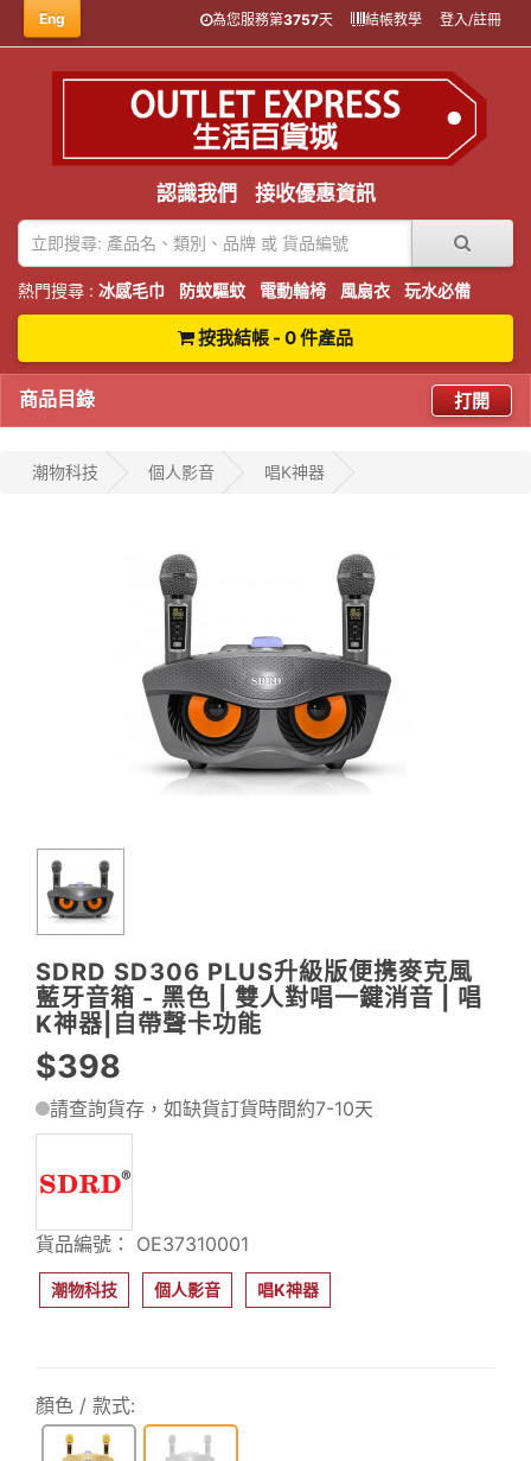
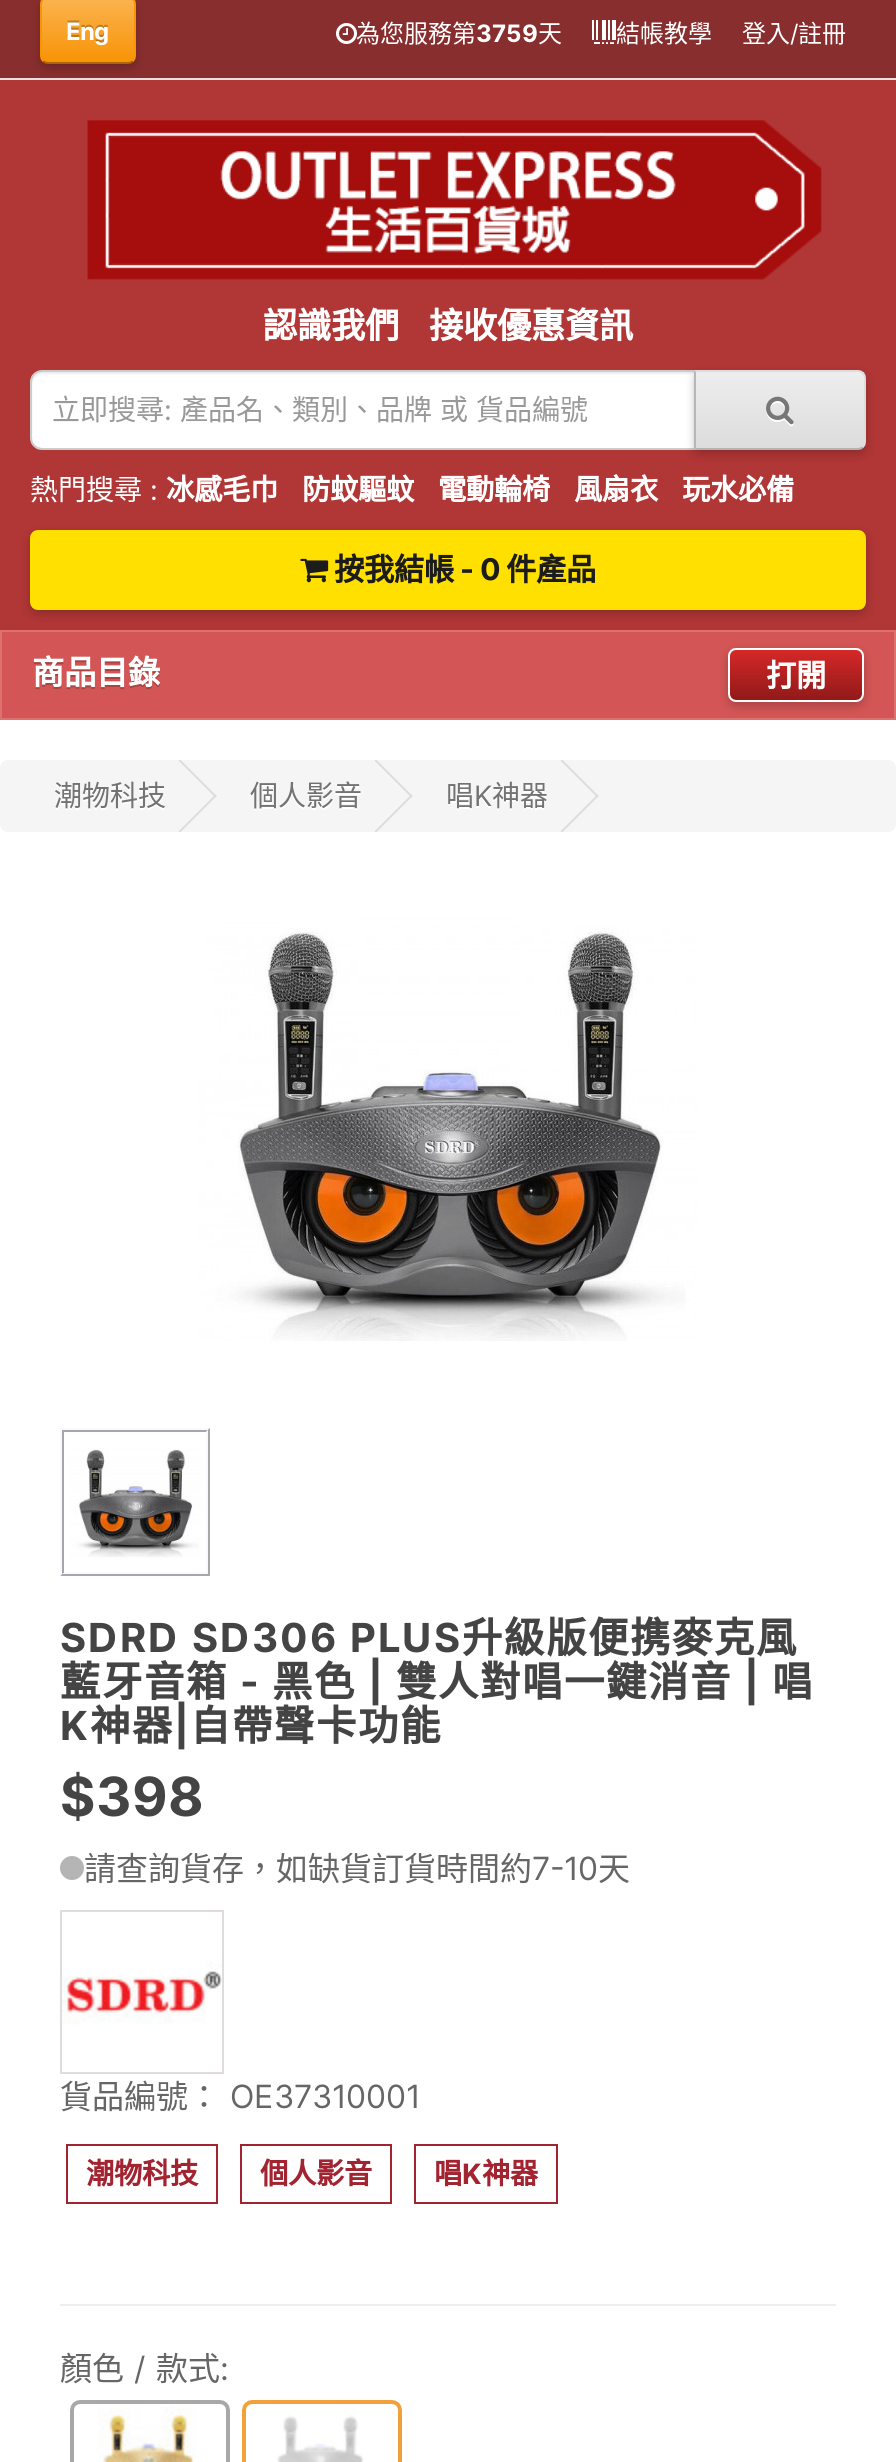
- 為您服務第3757天
+ 為您服務第3759天
